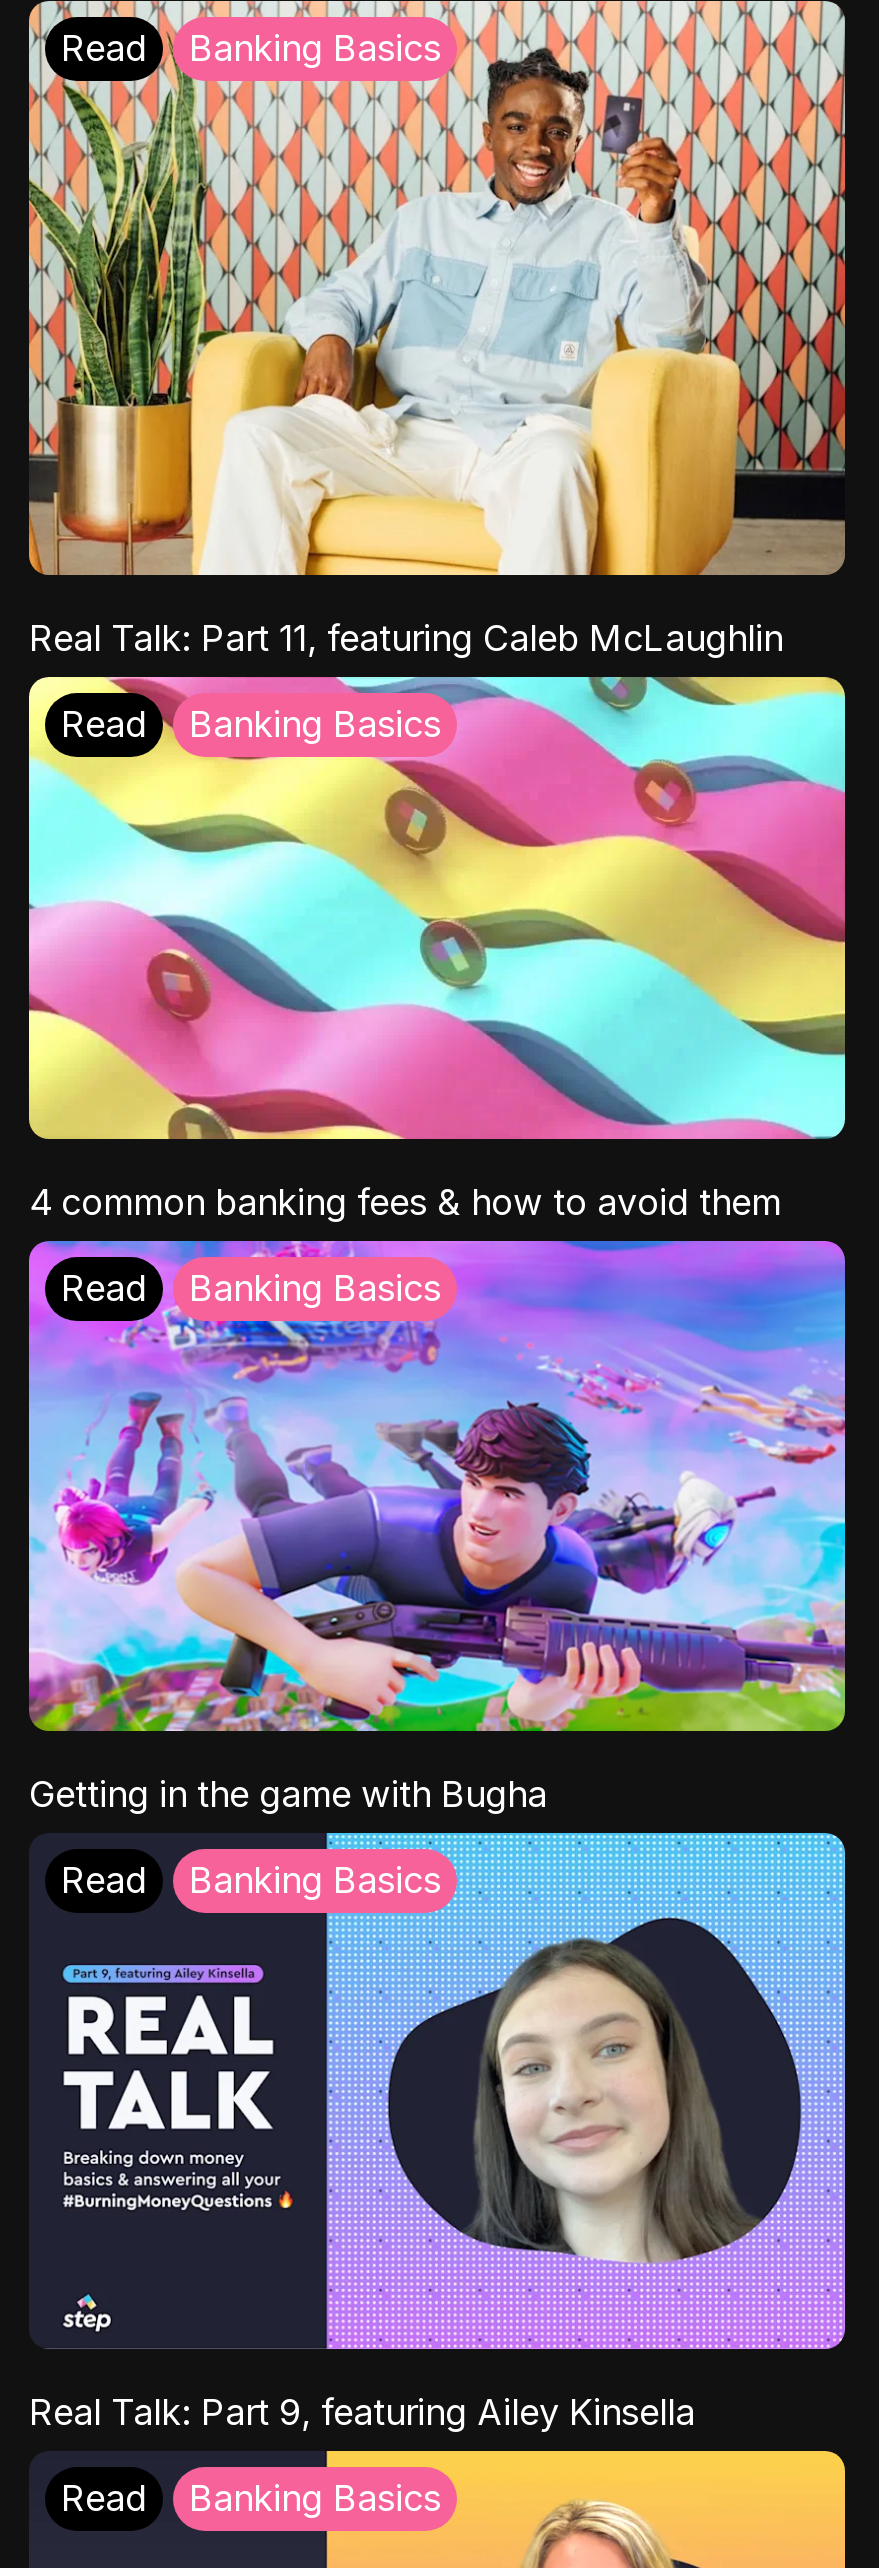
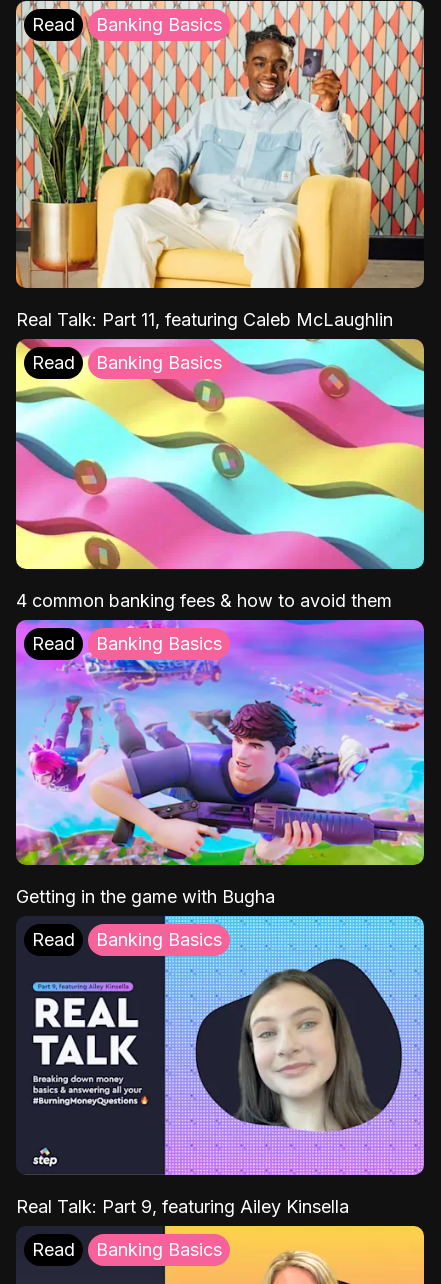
- [image]
+ [image]
